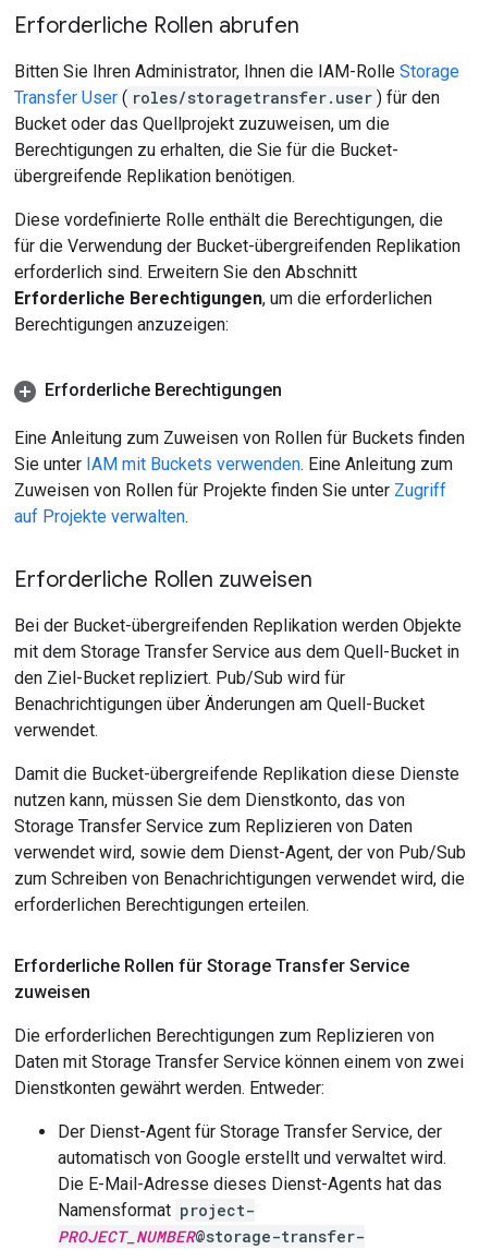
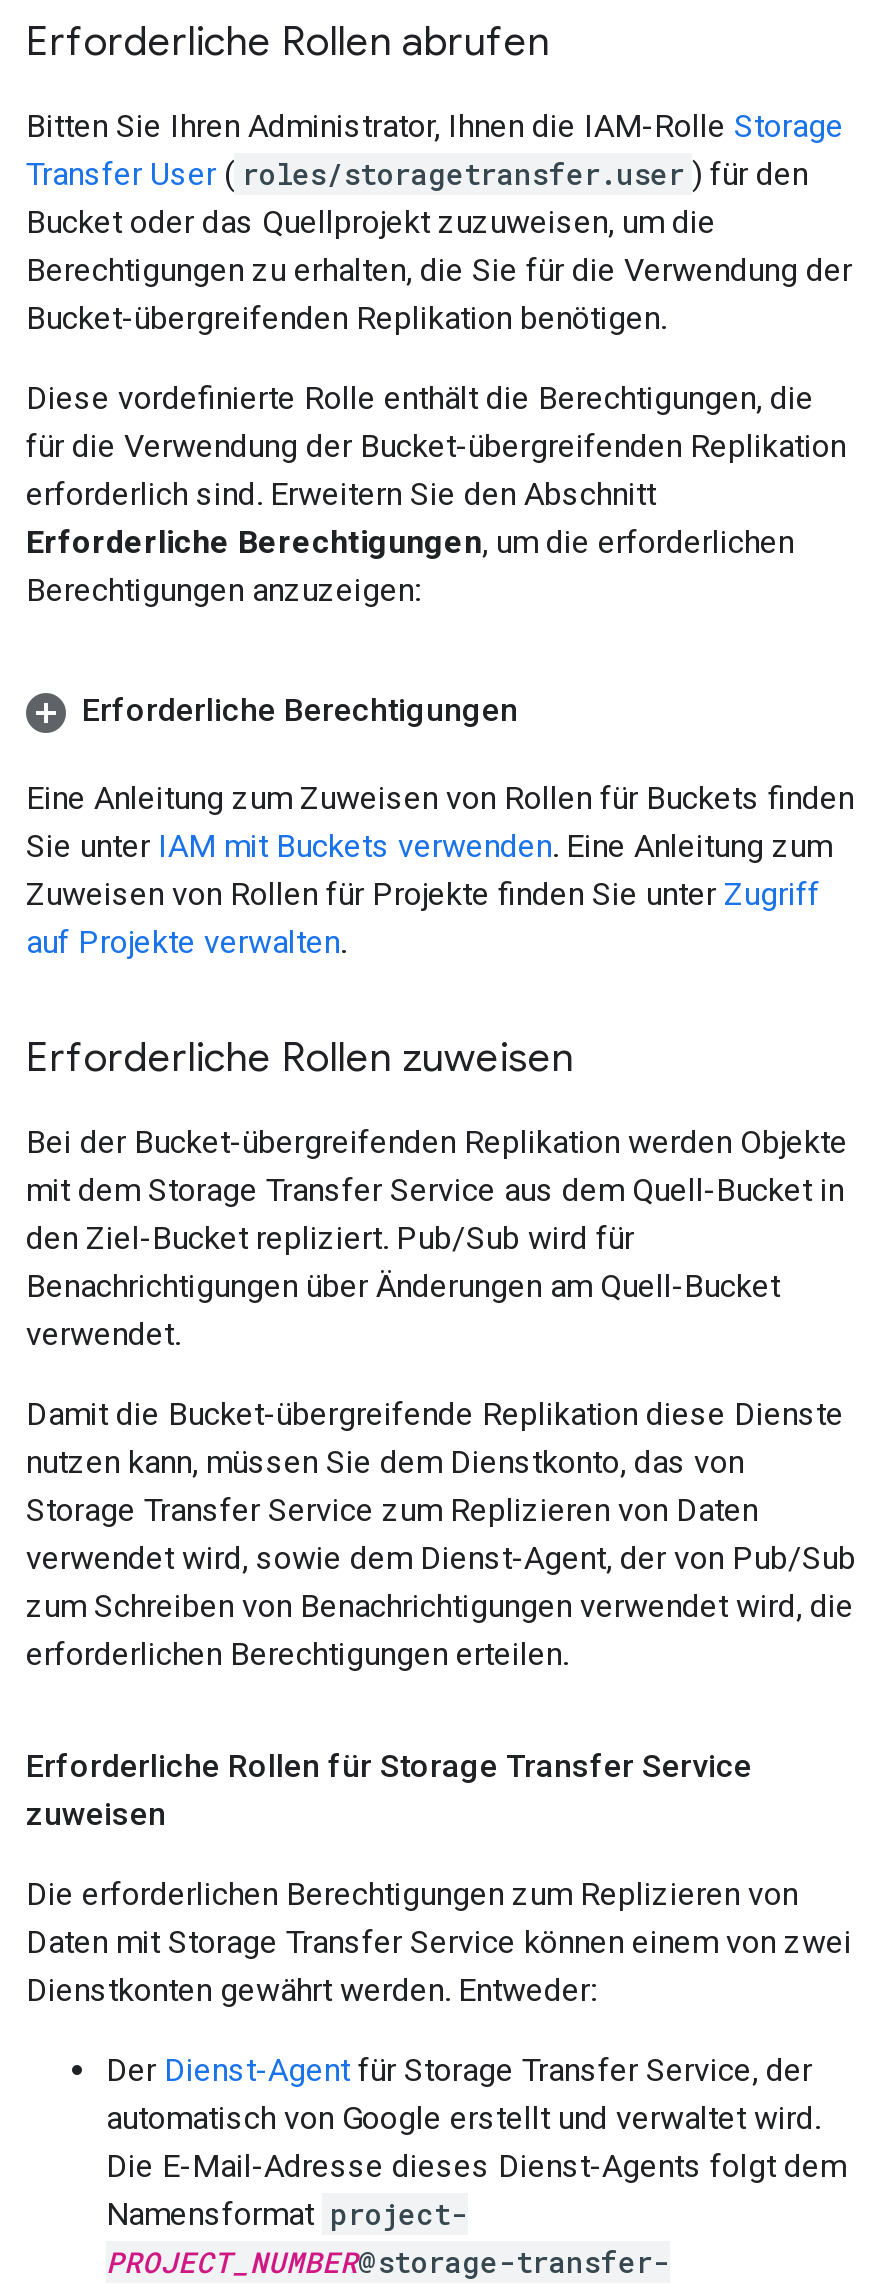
- Berechtigungen zu erhalten, die Sie für die Bucket-
- übergreifende Replikation benötigen.
+ Berechtigungen zu erhalten, die Sie für die Verwendung der
+ Bucket-übergreifenden Replikation benötigen.

- Die E-Mail-Adresse dieses Dienst-Agents hat das
+ Die E-Mail-Adresse dieses Dienst-Agents folgt dem
